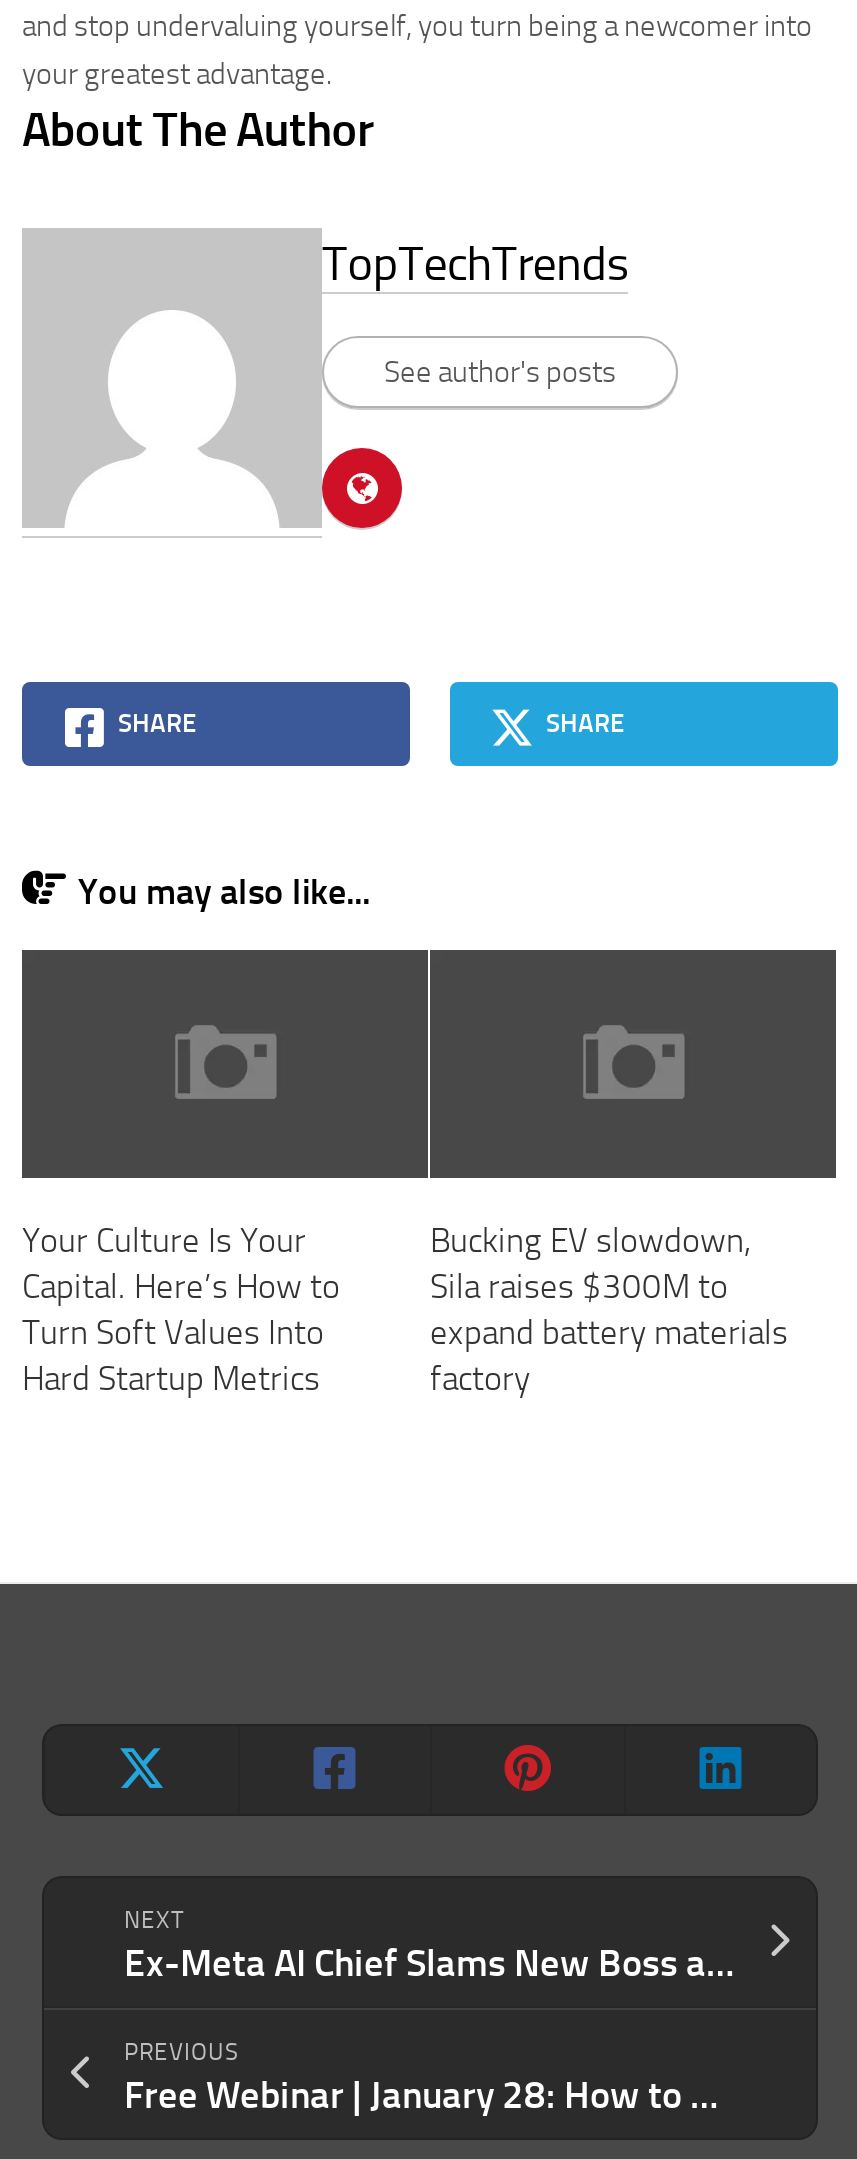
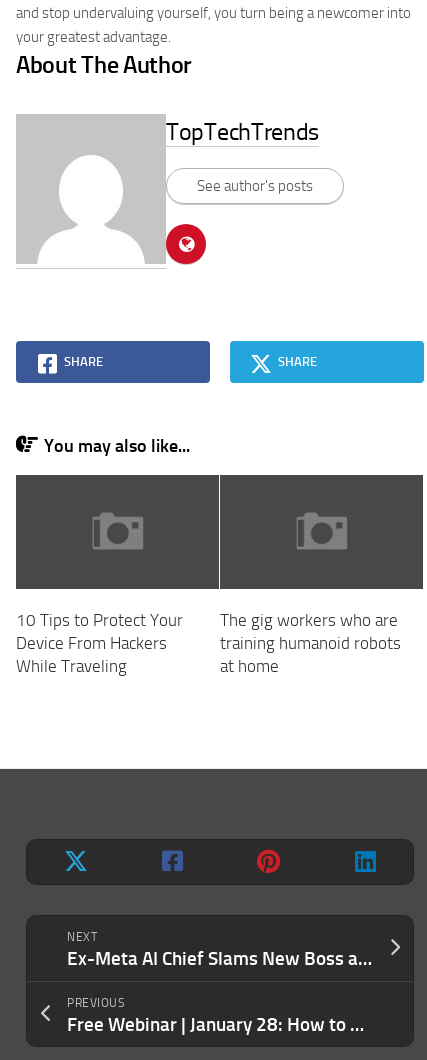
- Your Culture Is Your
- Capital. Here’s How to
- Turn Soft Values Into
- Hard Startup Metrics
+ 10 Tips to Protect Your
+ Device From Hackers
+ While Traveling

- Bucking EV slowdown,
- Sila raises $300M to
- expand battery materials
- factory
+ The gig workers who are
+ training humanoid robots
+ at home
